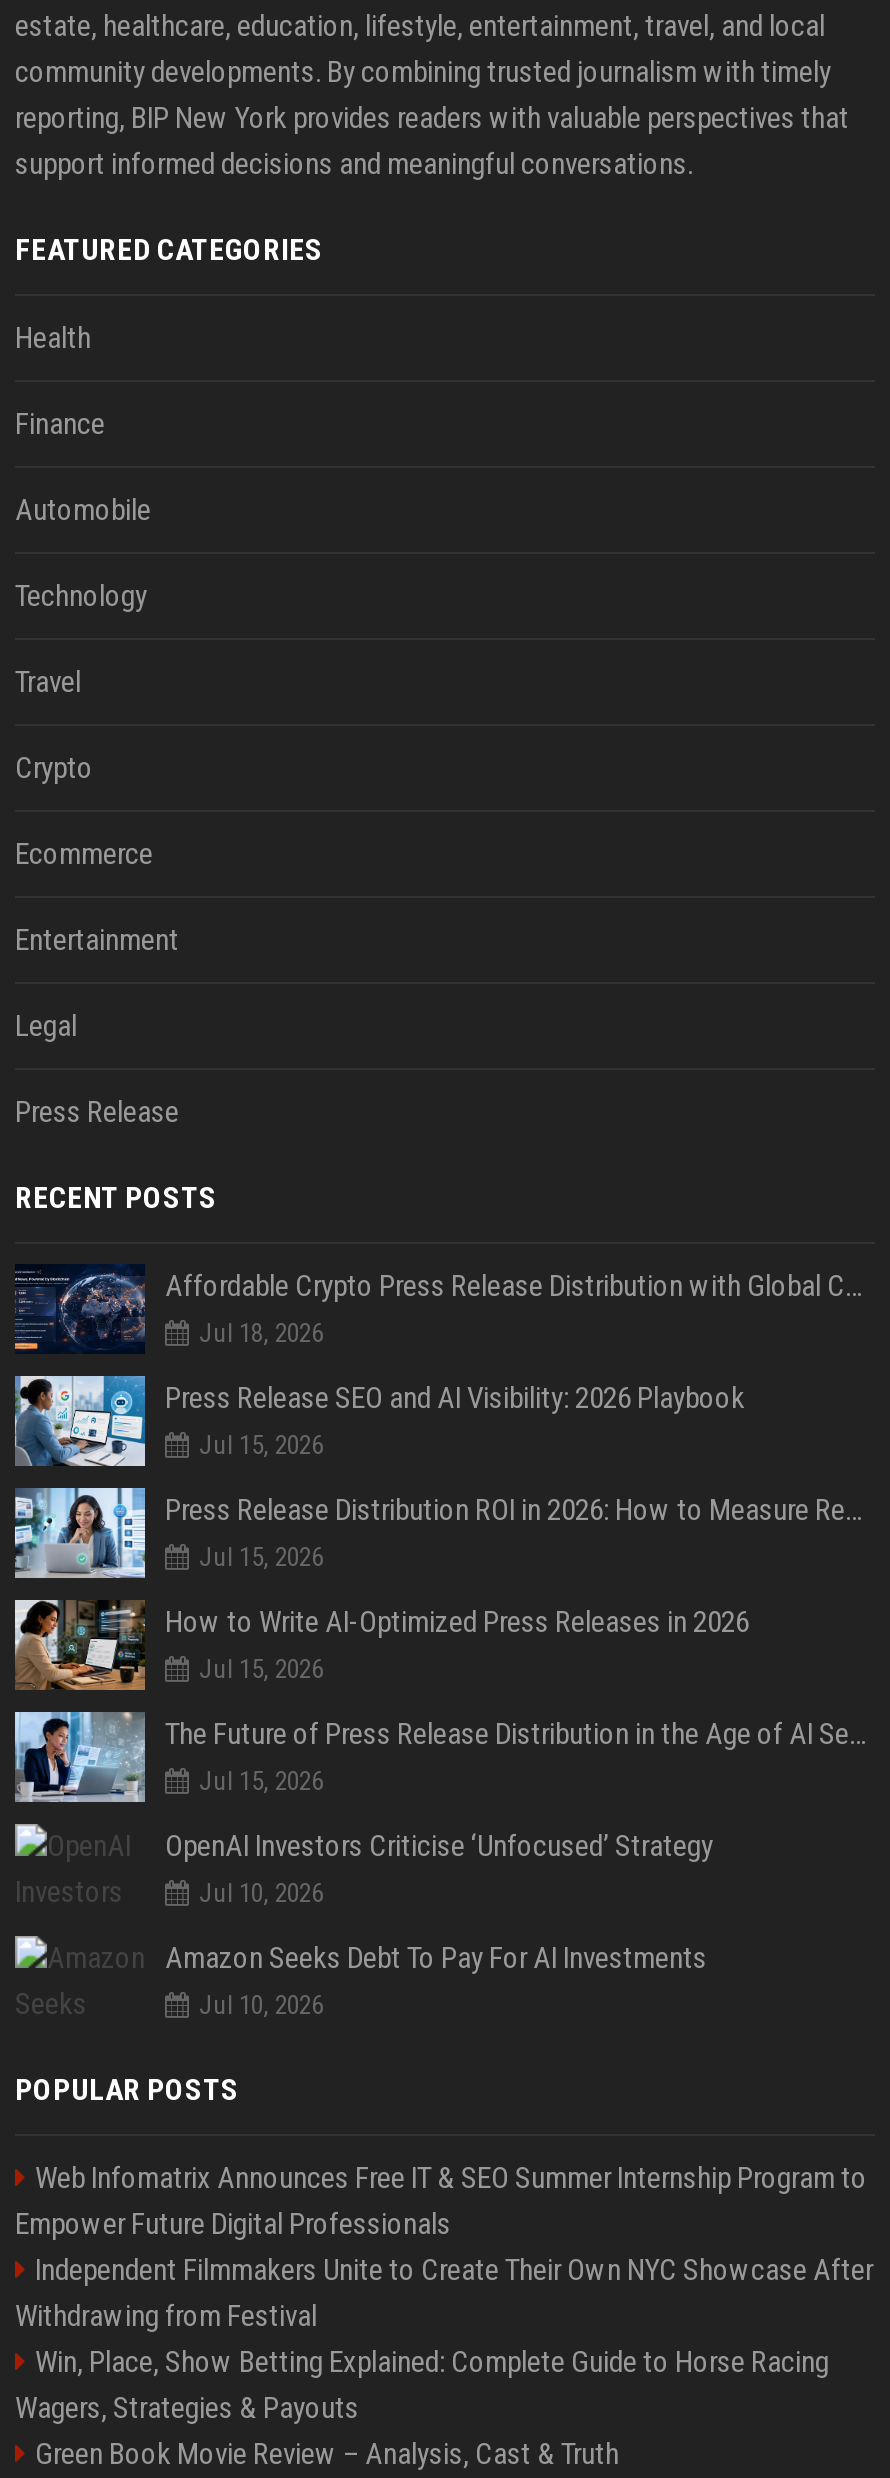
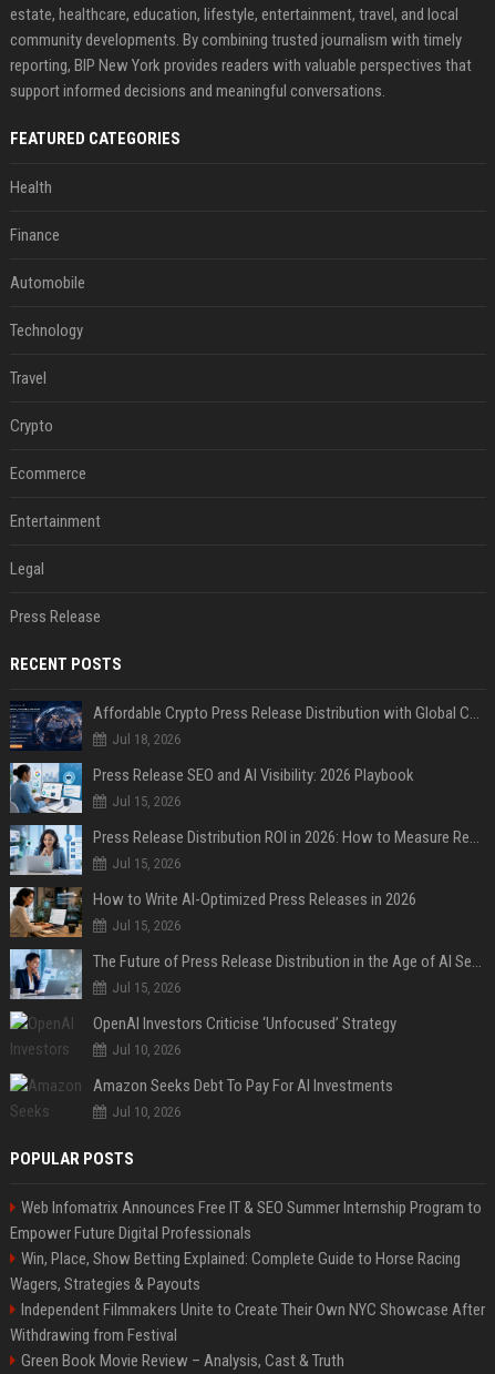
moved down: Independent Filmmakers Unite to Create Their Own NYC Showcase After | Withdrawing from Festival

moved up: Win, Place, Show Betting Explained: Complete Guide to Horse Racing | Wagers, Strategies & Payouts
